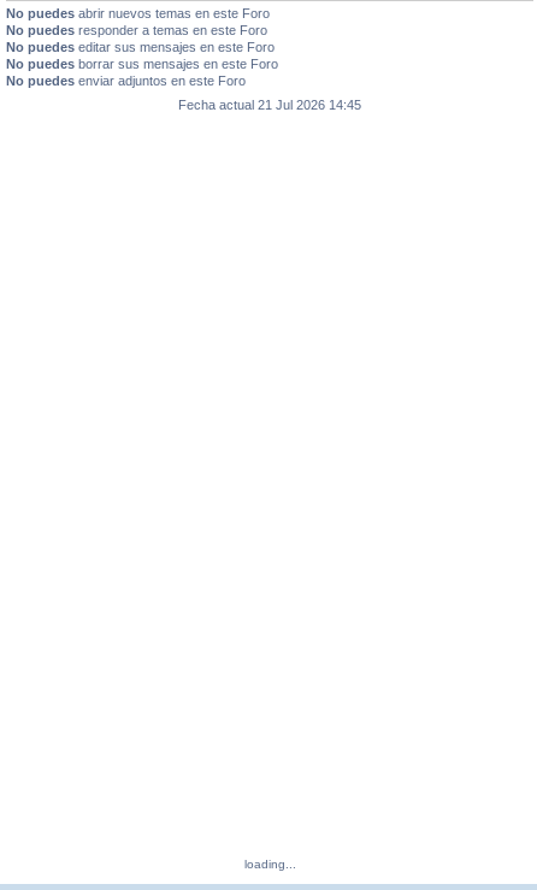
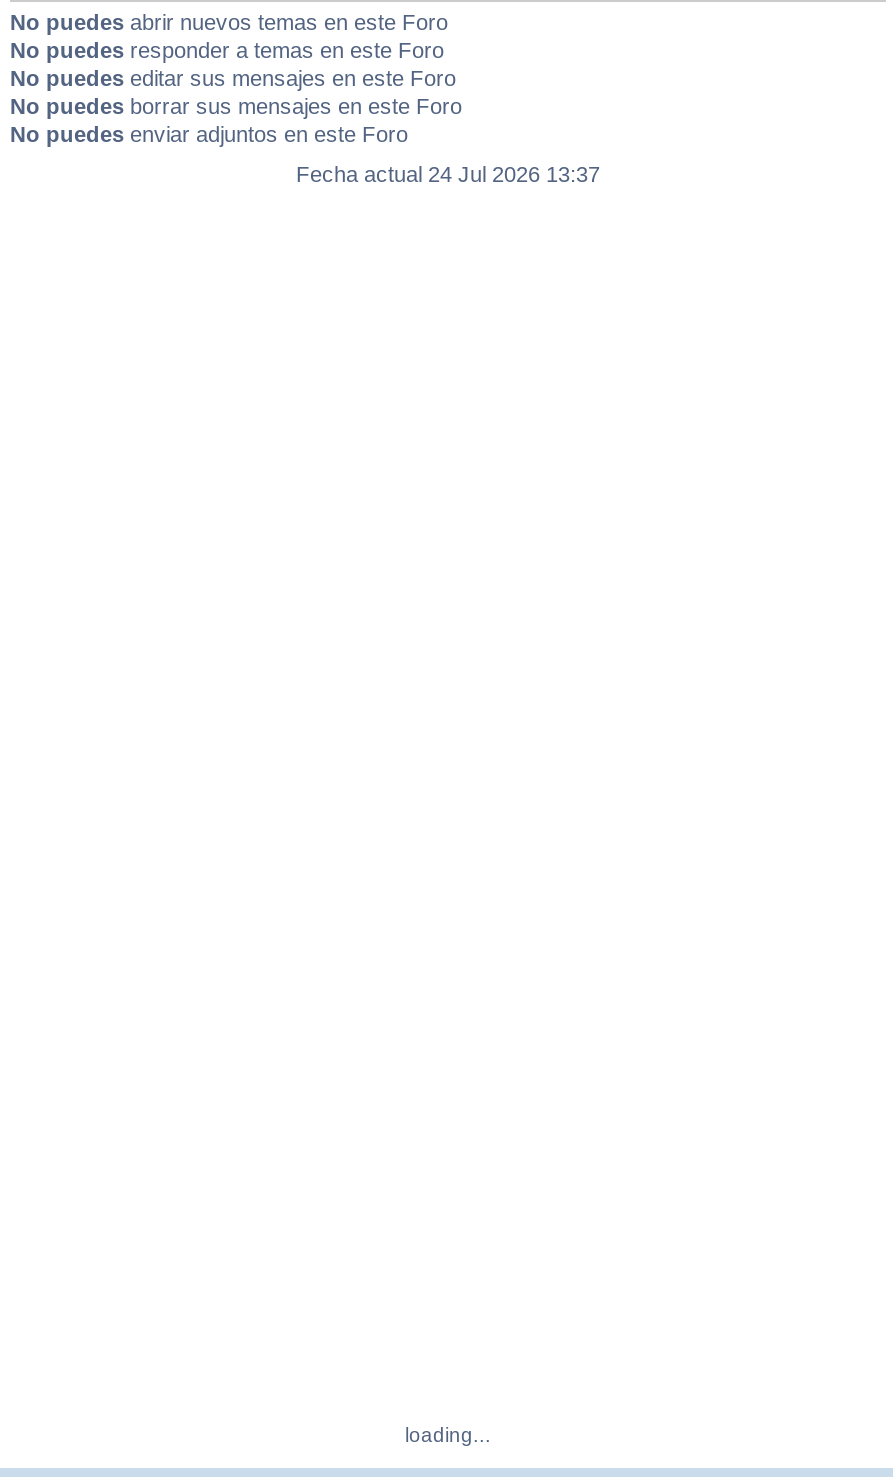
- Fecha actual 21 Jul 2026 14:45
+ Fecha actual 24 Jul 2026 13:37
